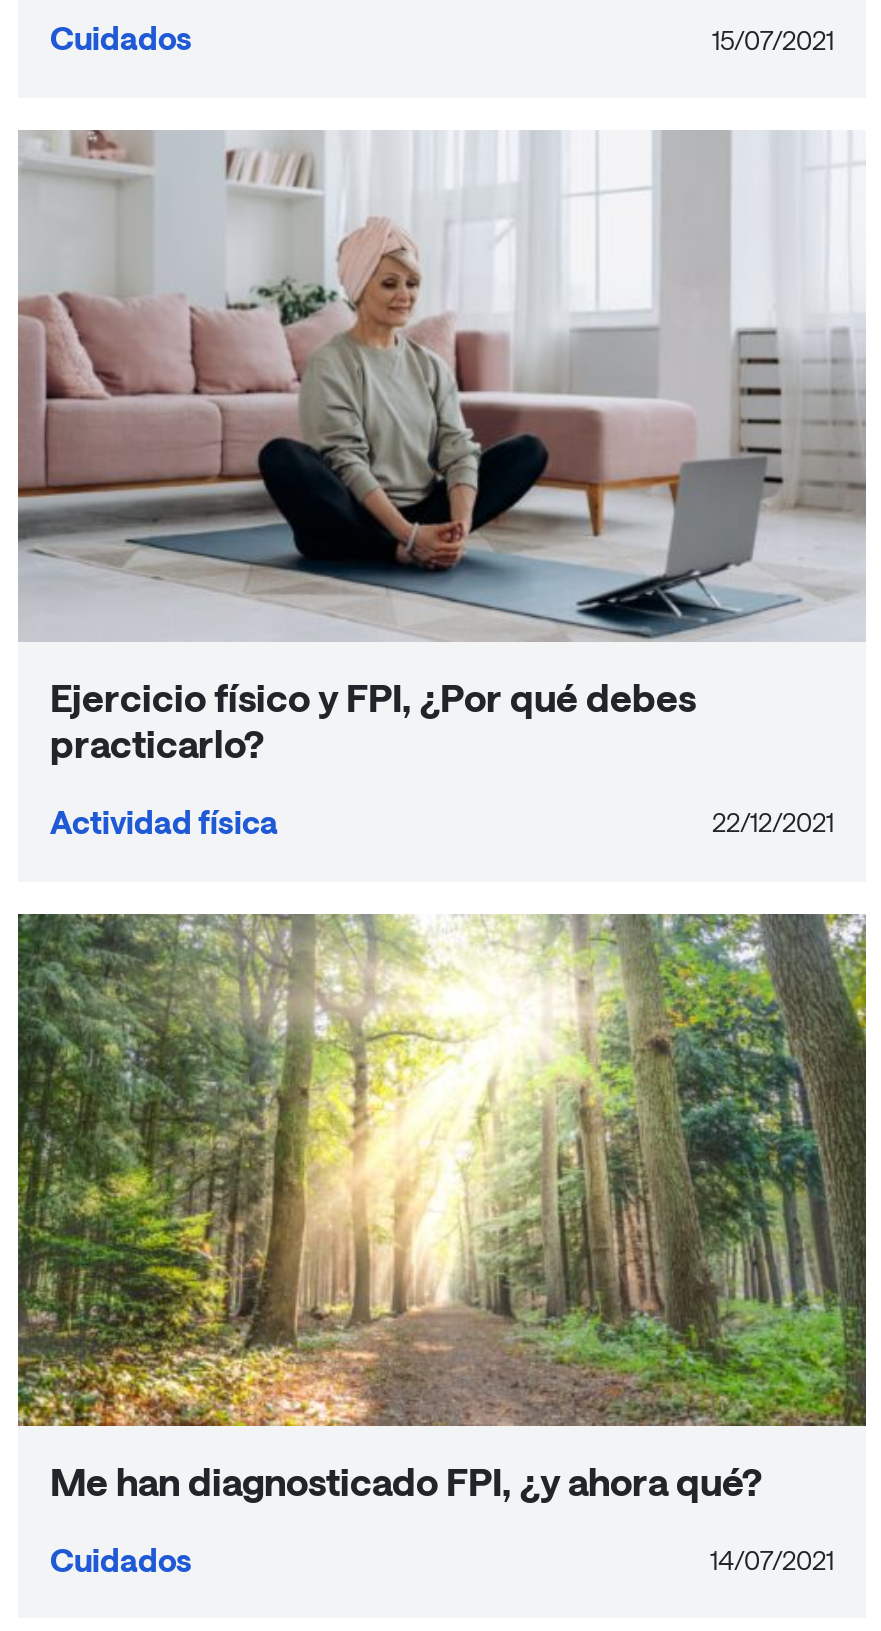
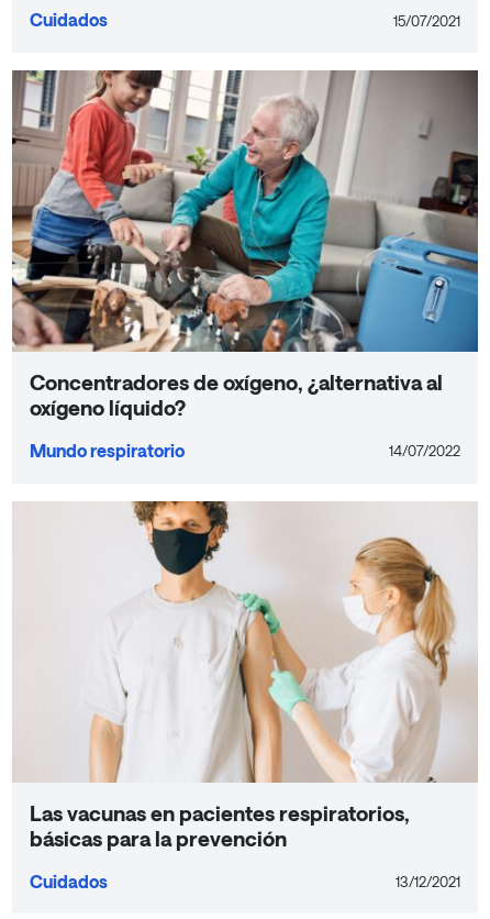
- [image]
- Ejercicio físico y FPI, ¿Por qué debes
- practicarlo?
+ [image]
+ Concentradores de oxígeno, ¿alternativa al
+ oxígeno líquido?

- Actividad física
- 22/12/2021
+ Mundo respiratorio
+ 14/07/2022

- [image]
- Me han diagnosticado FPI, ¿y ahora qué?
+ [image]
+ Las vacunas en pacientes respiratorios,
+ básicas para la prevención

- 14/07/2021
+ 13/12/2021
